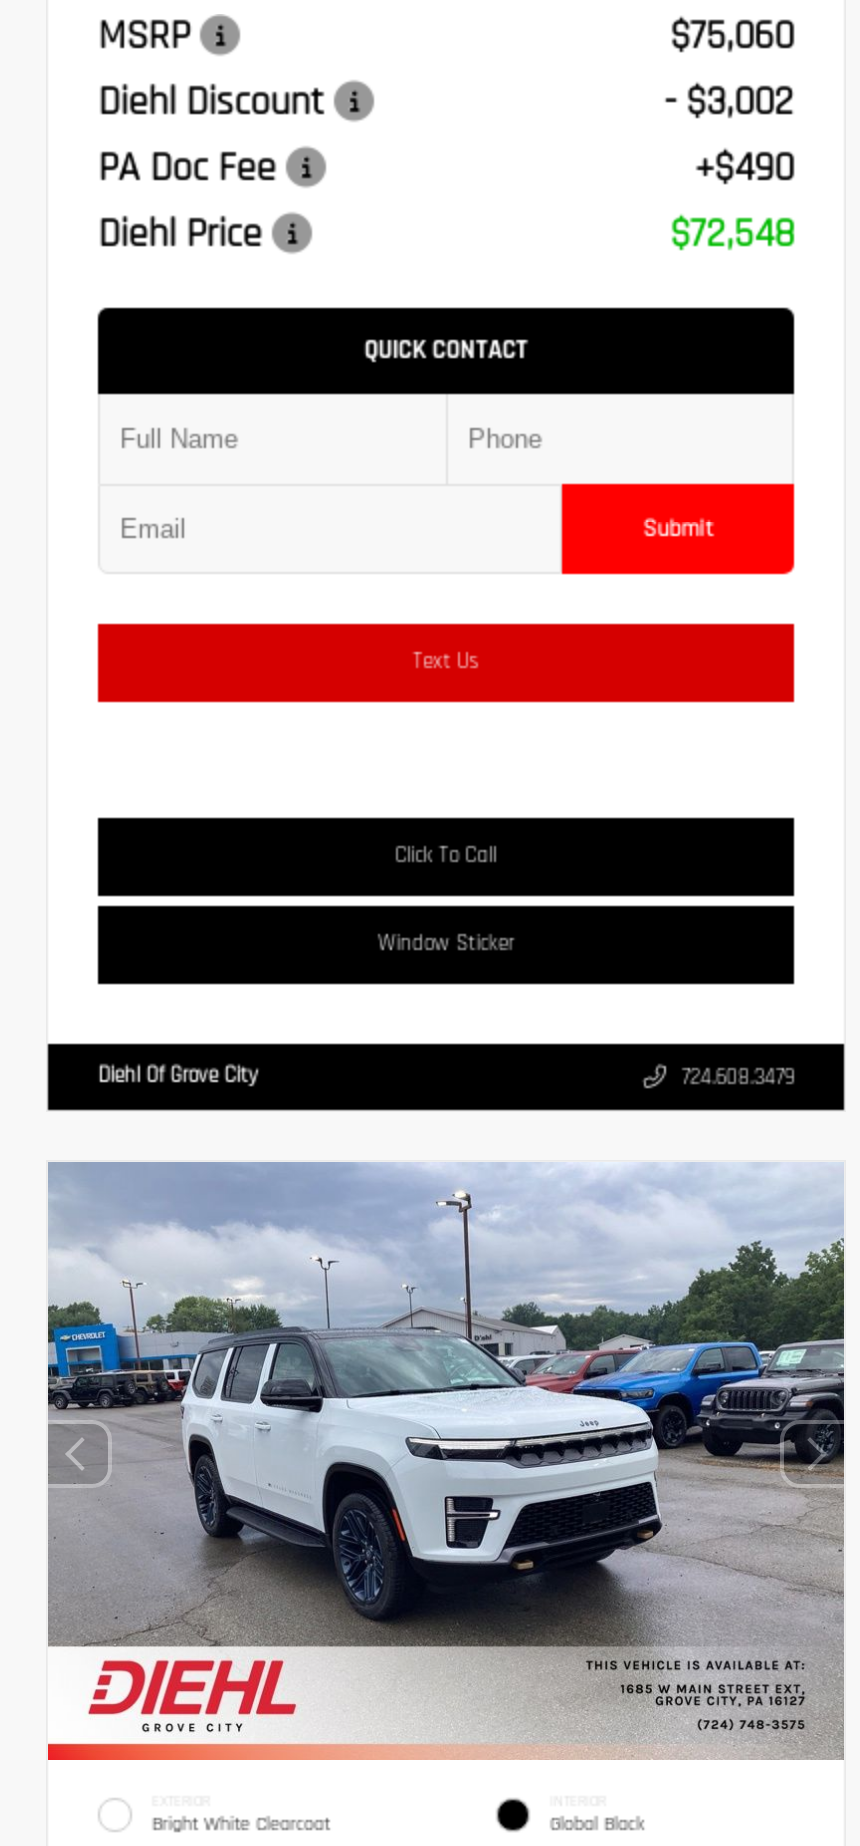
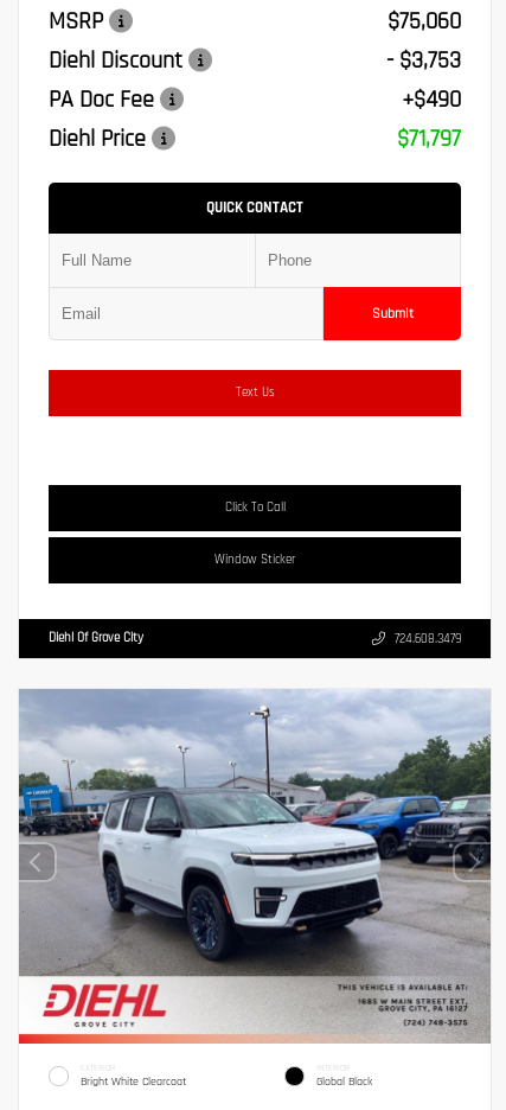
- - $3,002
+ - $3,753

- $72,548
+ $71,797
